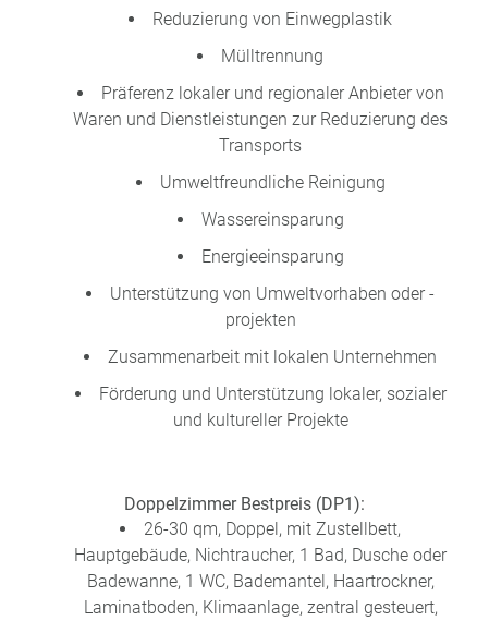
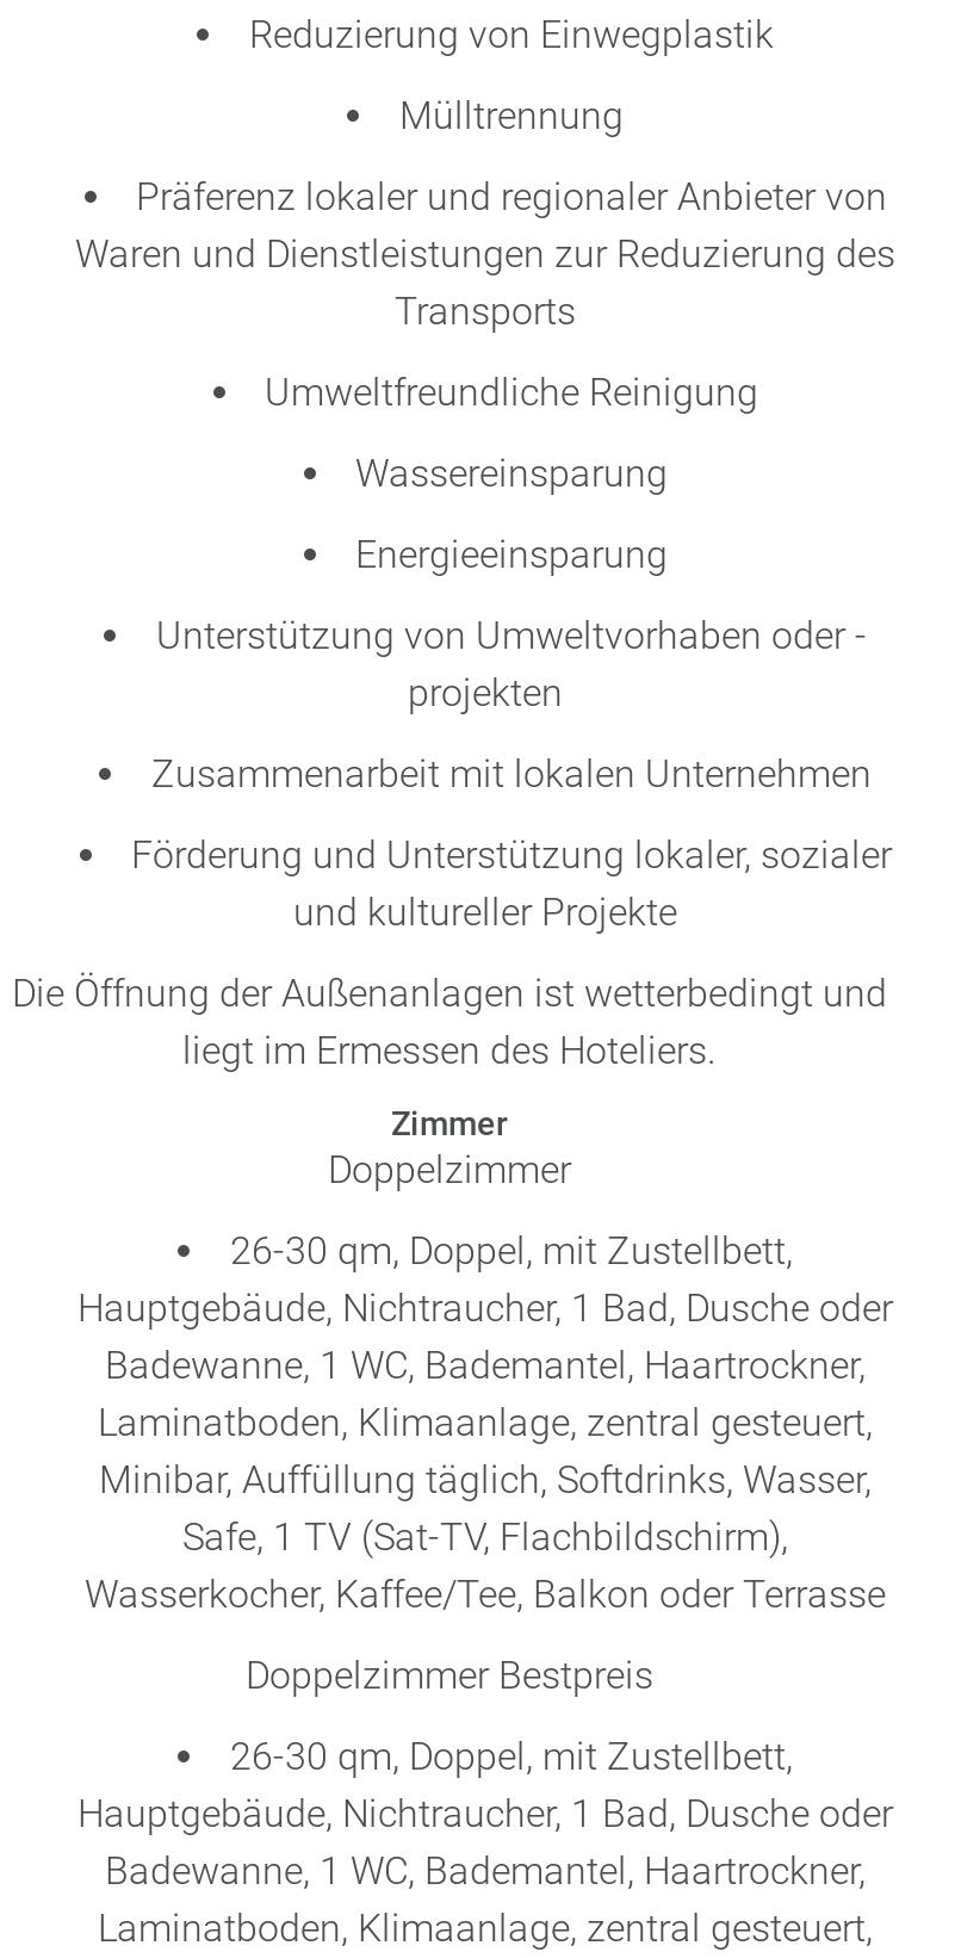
- Doppelzimmer Bestpreis (DP1):
+ Die Öffnung der Außenanlagen ist wetterbedingt und
+ liegt im Ermessen des Hoteliers.
+ Zimmer
+ Doppelzimmer
+ 26-30 qm, Doppel, mit Zustellbett,
+ Hauptgebäude, Nichtraucher, 1 Bad, Dusche oder
+ Badewanne, 1 WC, Bademantel, Haartrockner,
+ Laminatboden, Klimaanlage, zentral gesteuert,
+ Minibar, Auffüllung täglich, Softdrinks, Wasser,
+ Safe, 1 TV (Sat-TV, Flachbildschirm),
+ Wasserkocher, Kaffee/Tee, Balkon oder Terrasse
+ Doppelzimmer Bestpreis
